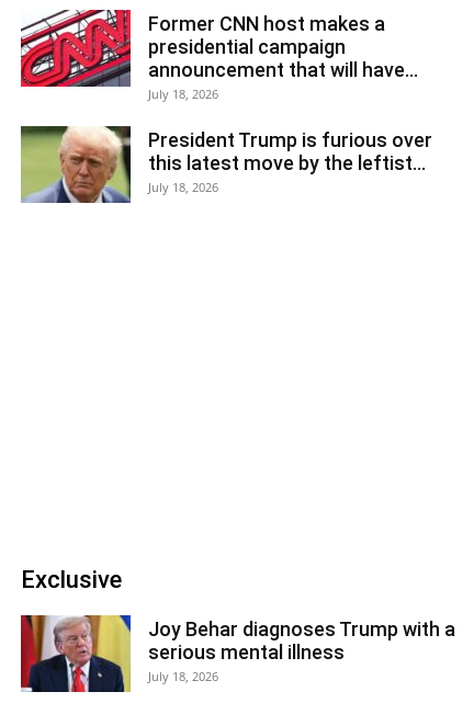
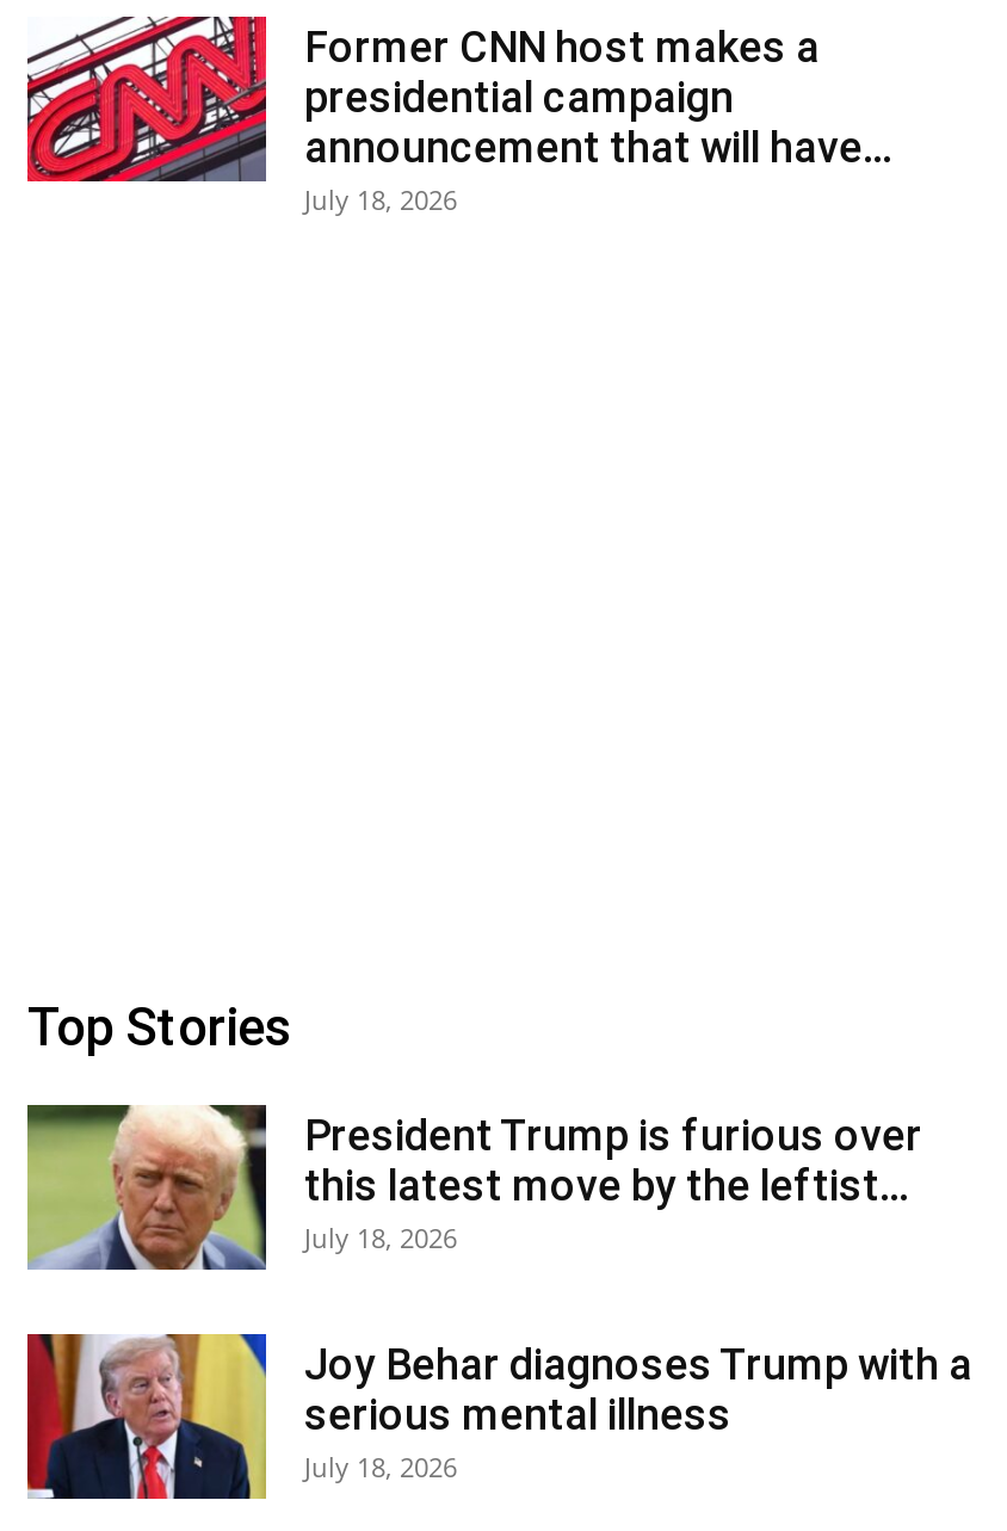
+ Top Stories

moved down: [image] | President Trump is furious over | this latest move by the leftist... | July 18, 2026

- Exclusive
